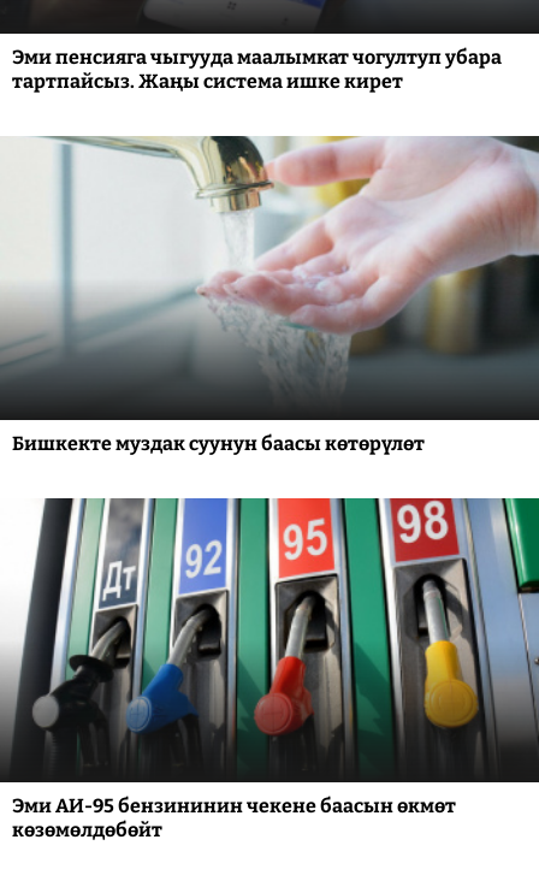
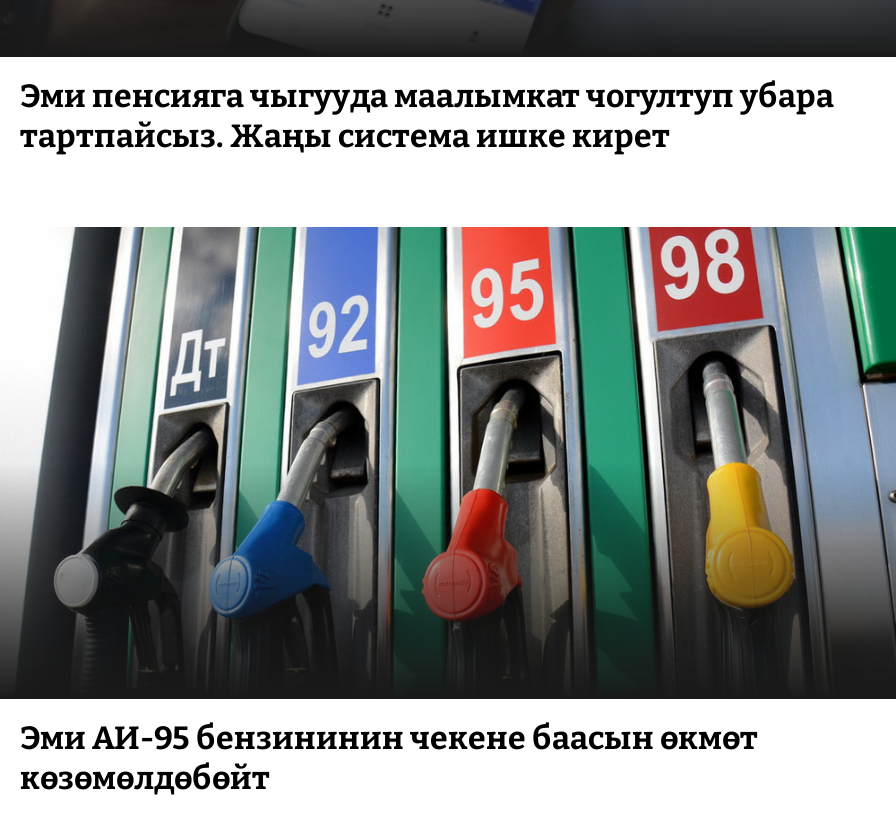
- [image]
- Бишкекте муздак суунун баасы көтөрүлөт
